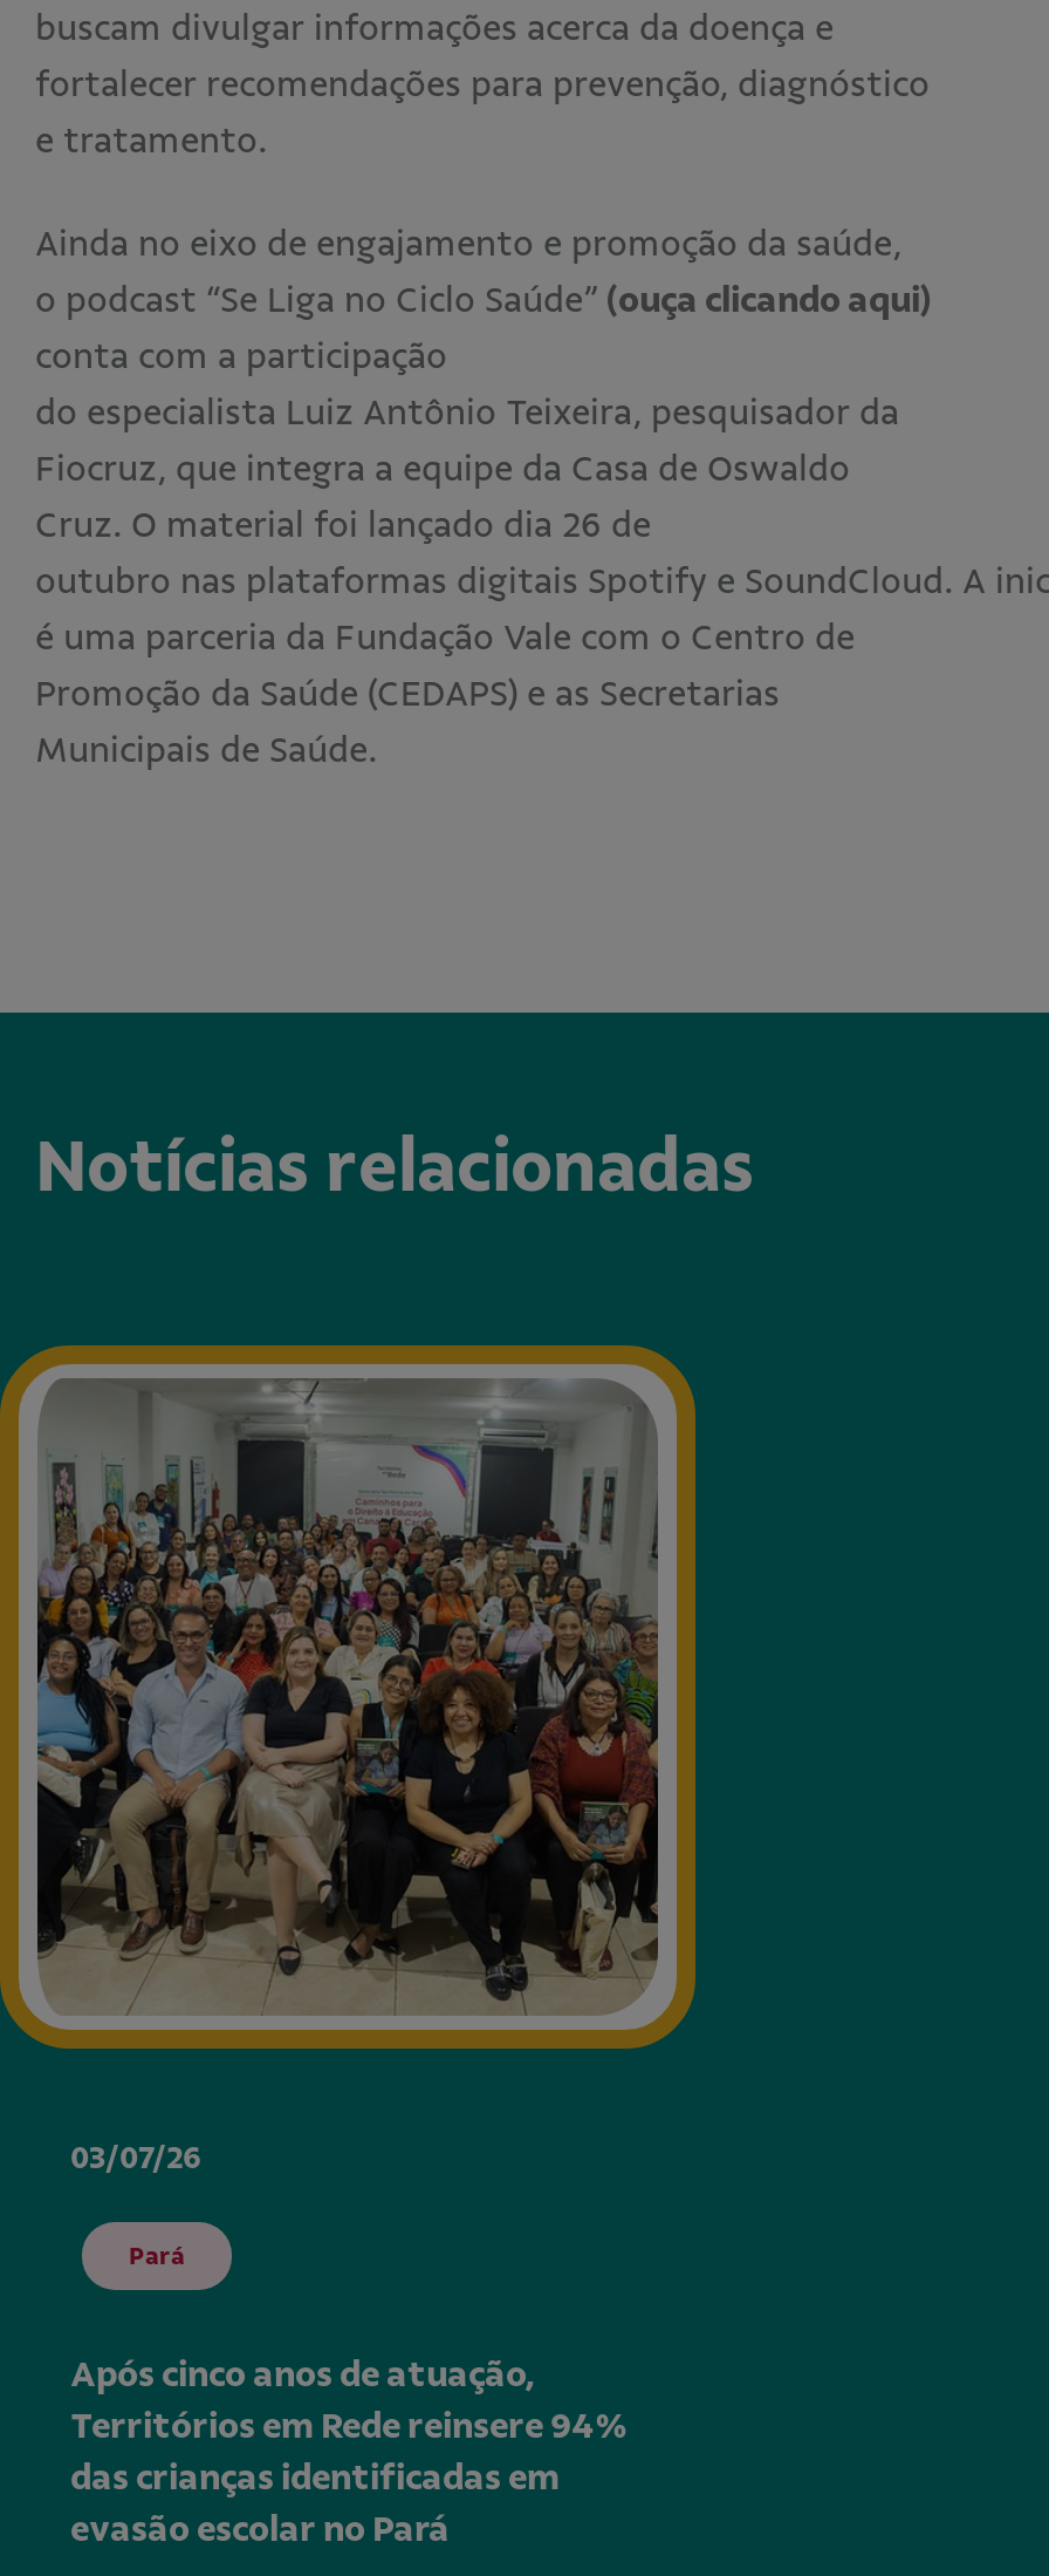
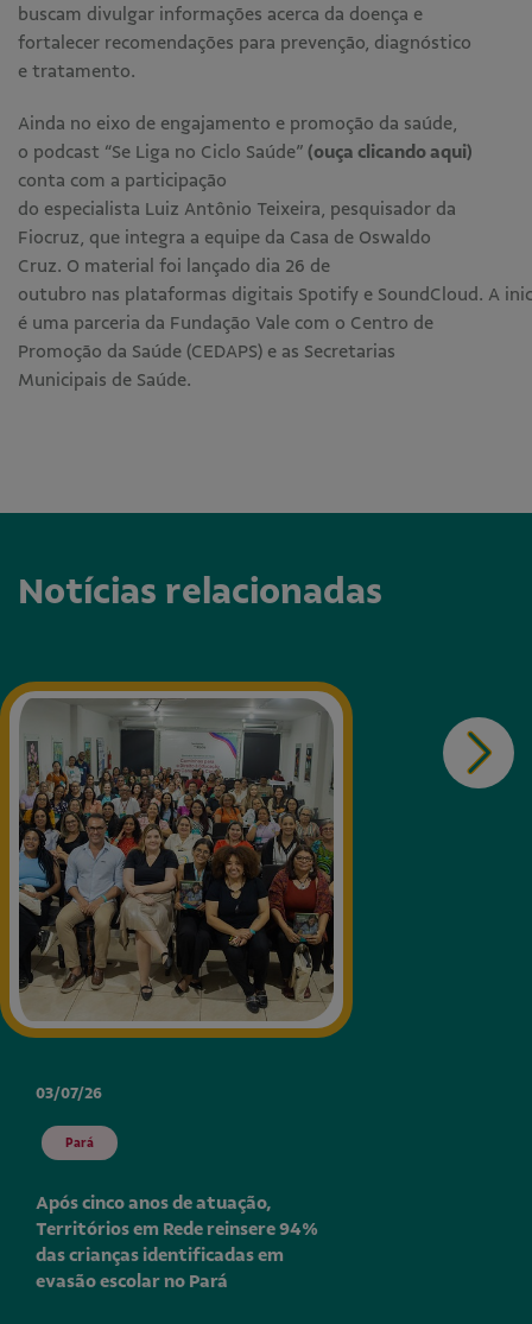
+ [image]
